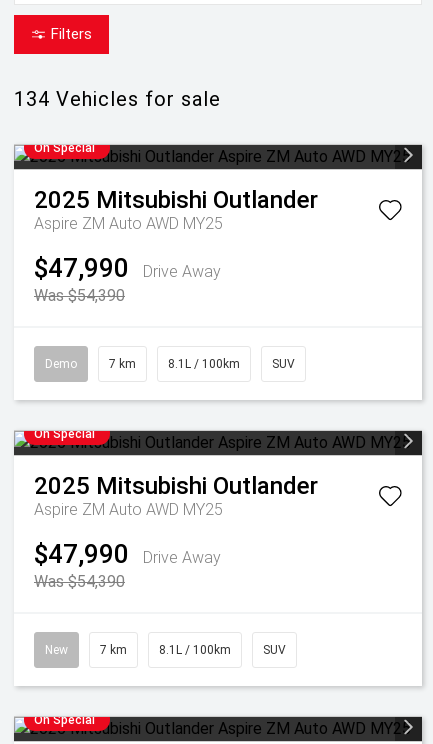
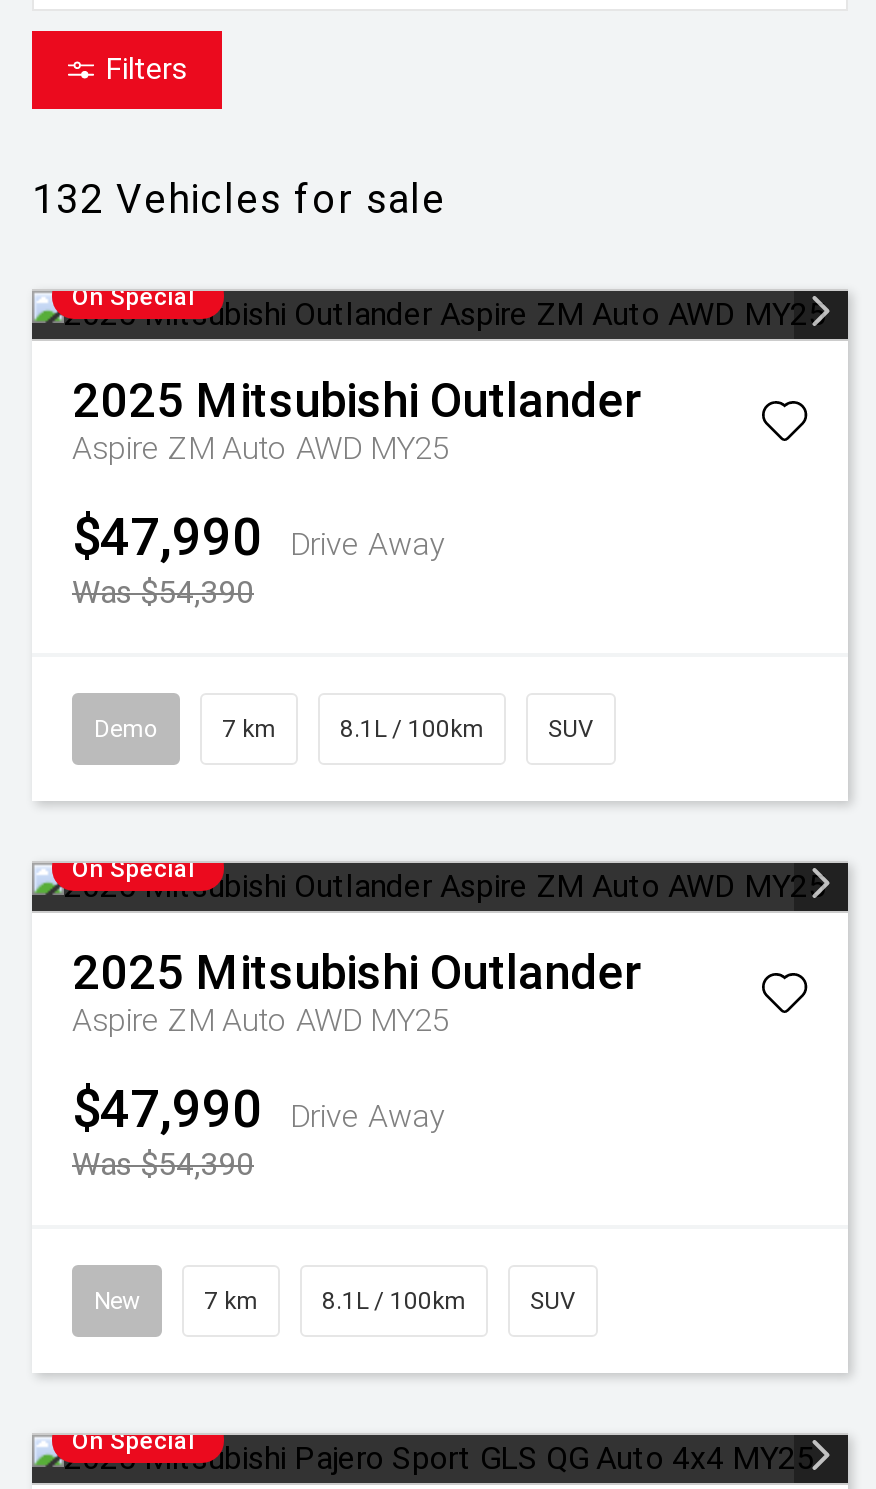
- 134 Vehicles for sale
+ 132 Vehicles for sale
